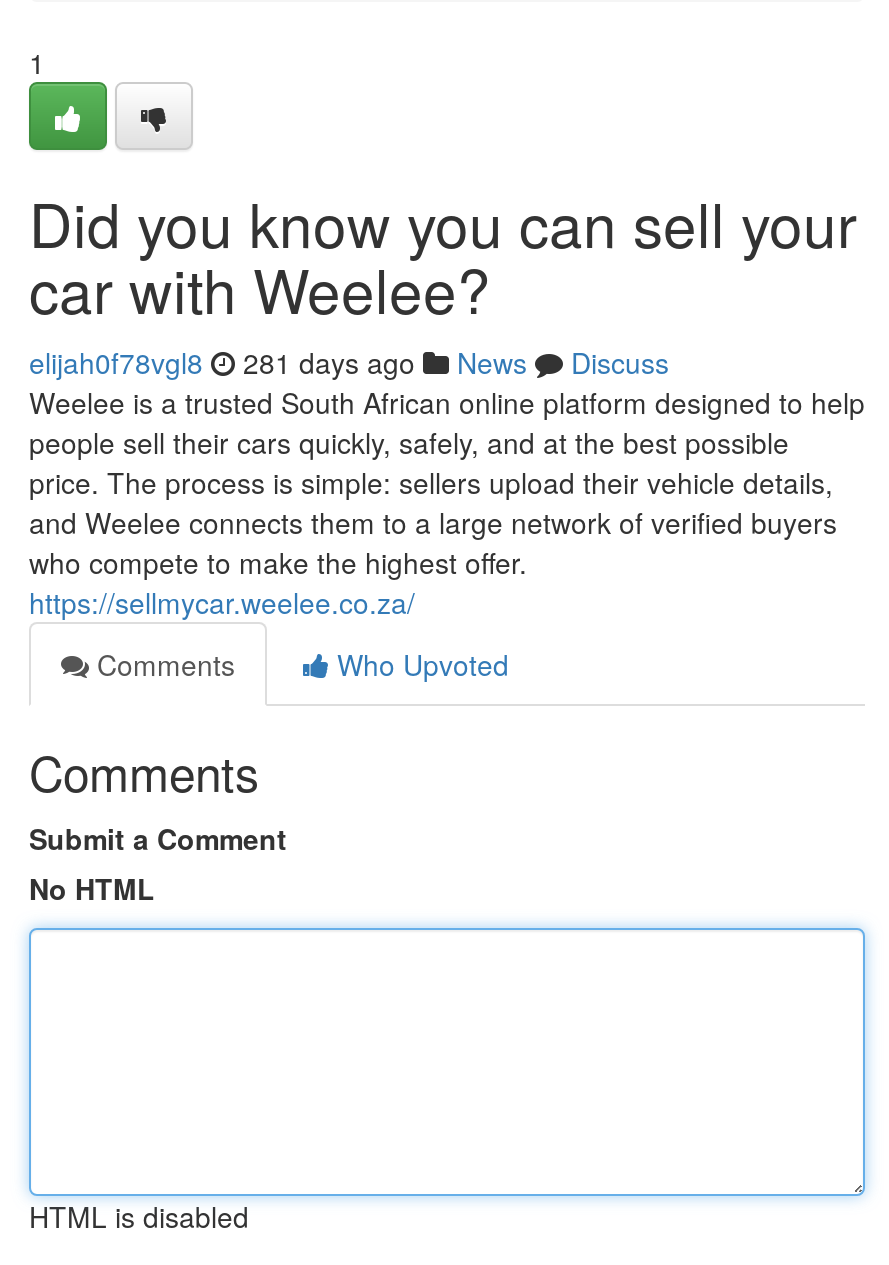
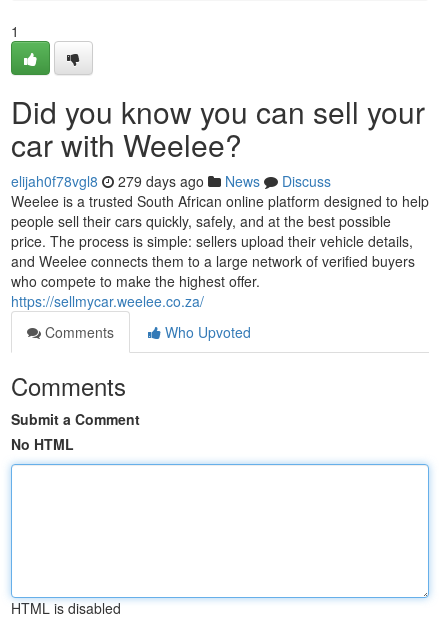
- elijah0f78vgl8 281 days ago News Discuss
+ elijah0f78vgl8 279 days ago News Discuss
